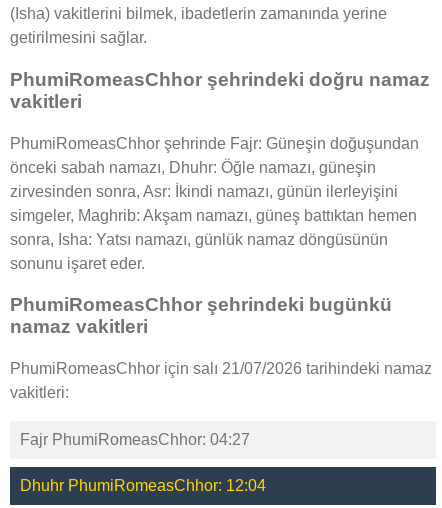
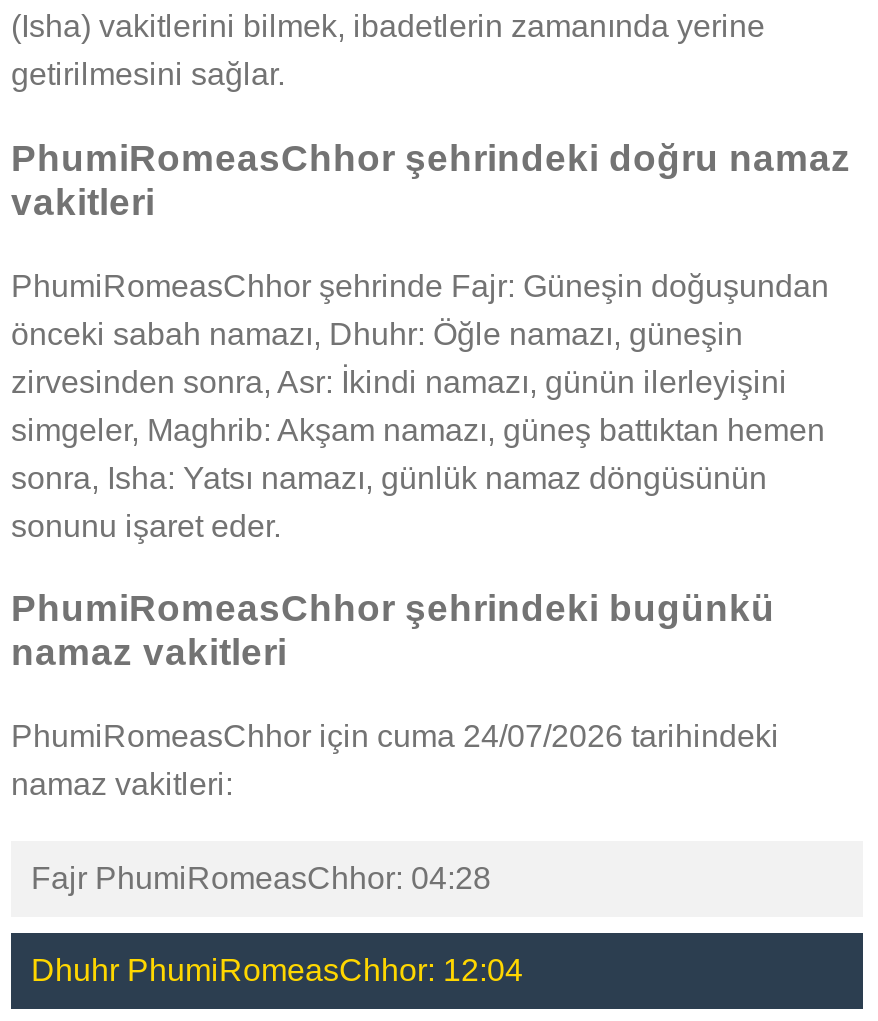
- PhumiRomeasChhor için salı 21/07/2026 tarihindeki namaz
- vakitleri:
+ PhumiRomeasChhor için cuma 24/07/2026 tarihindeki
+ namaz vakitleri:

- Fajr PhumiRomeasChhor: 04:27
+ Fajr PhumiRomeasChhor: 04:28
